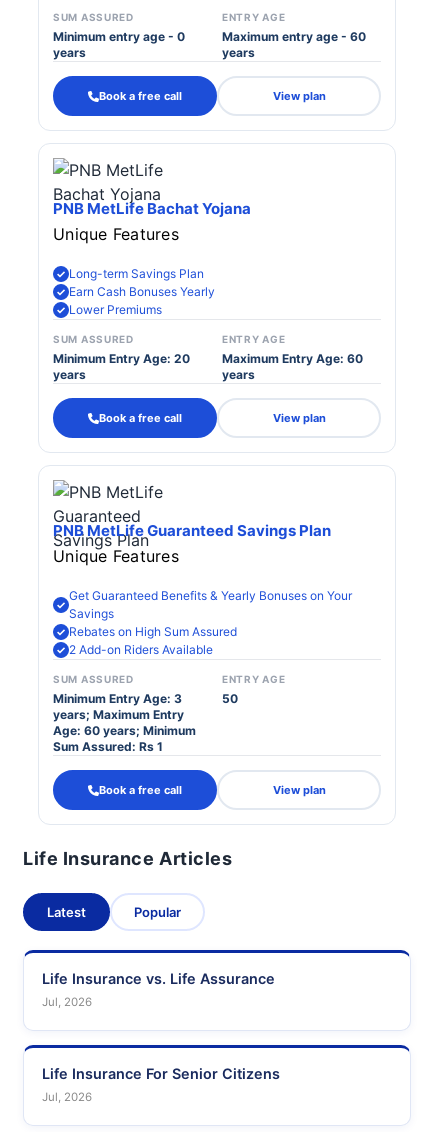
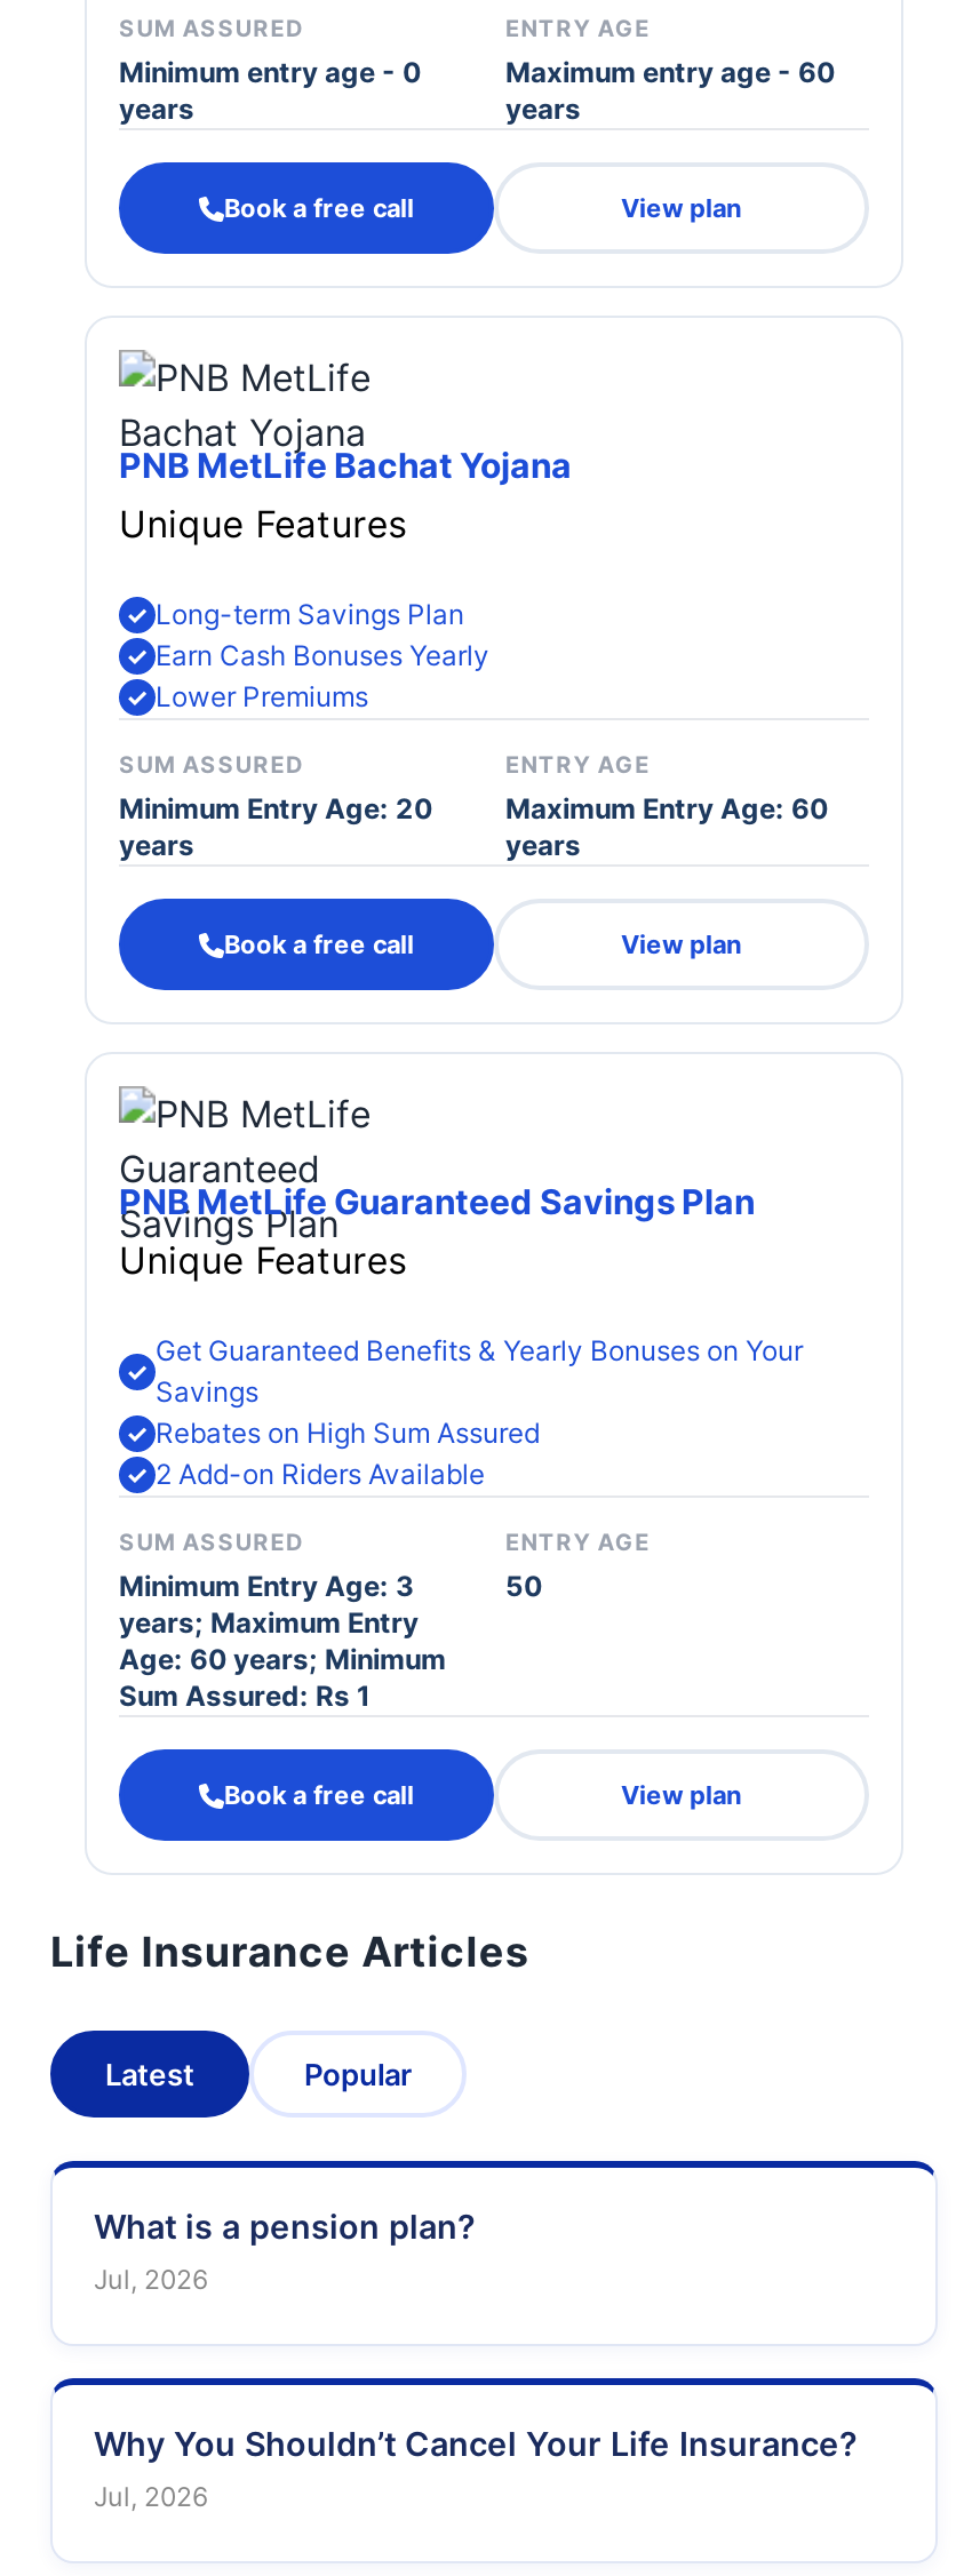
- Life Insurance vs. Life Assurance
+ What is a pension plan?

- Life Insurance For Senior Citizens
+ Why You Shouldn’t Cancel Your Life Insurance?
